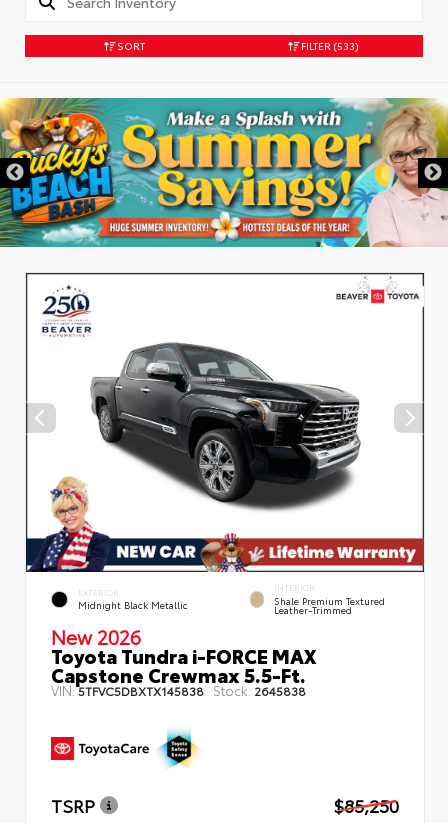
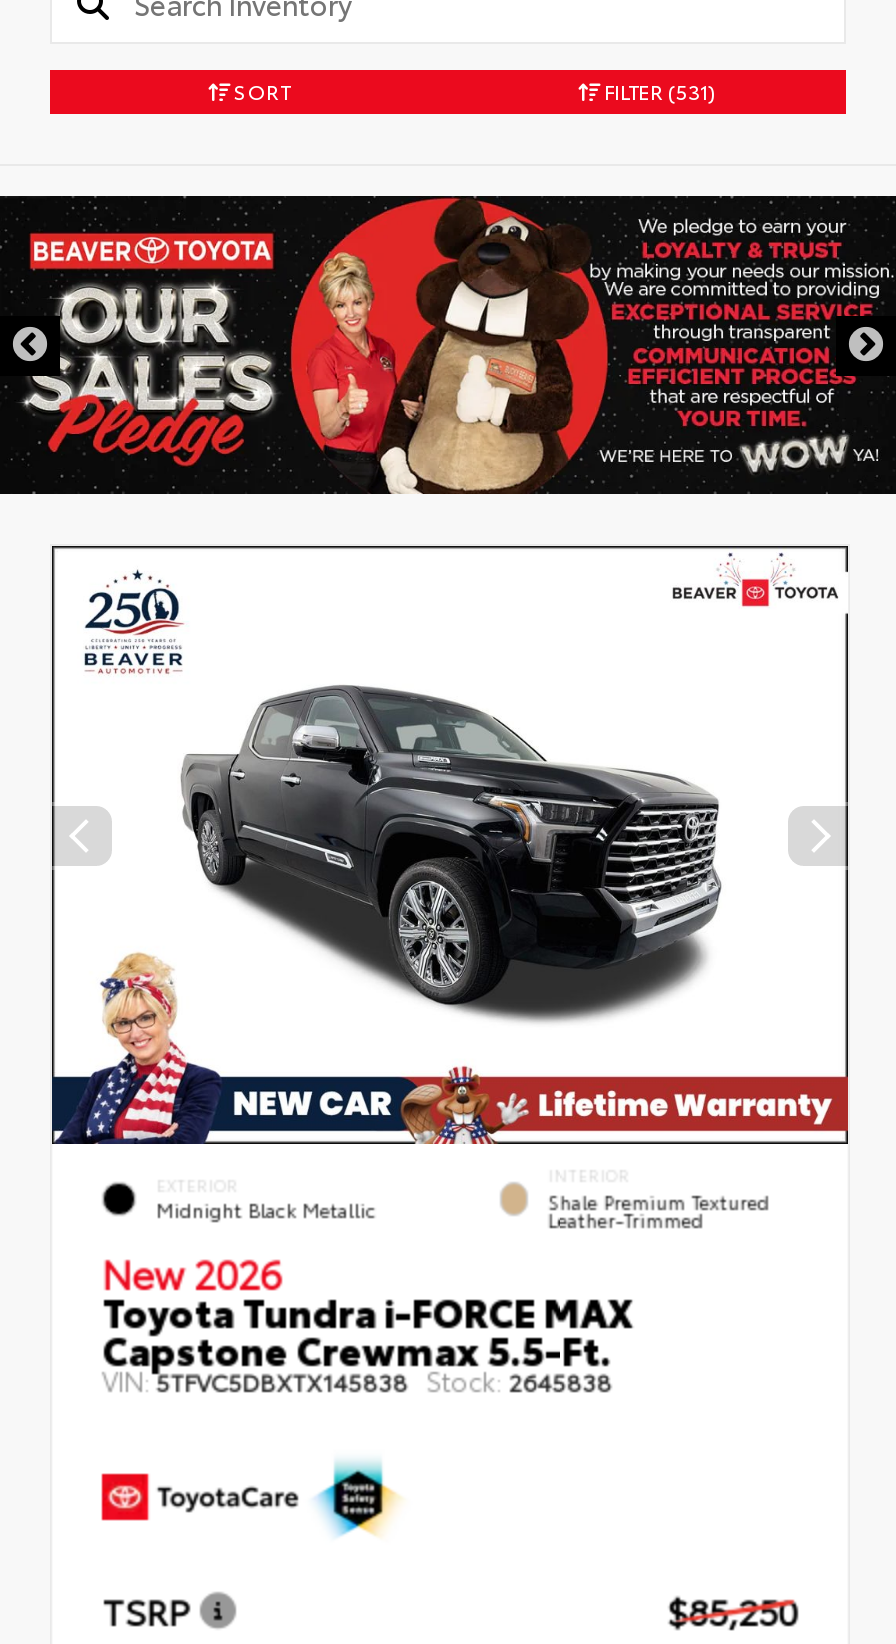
- FILTER (533)
+ FILTER (531)

- [image]
+ [image]
